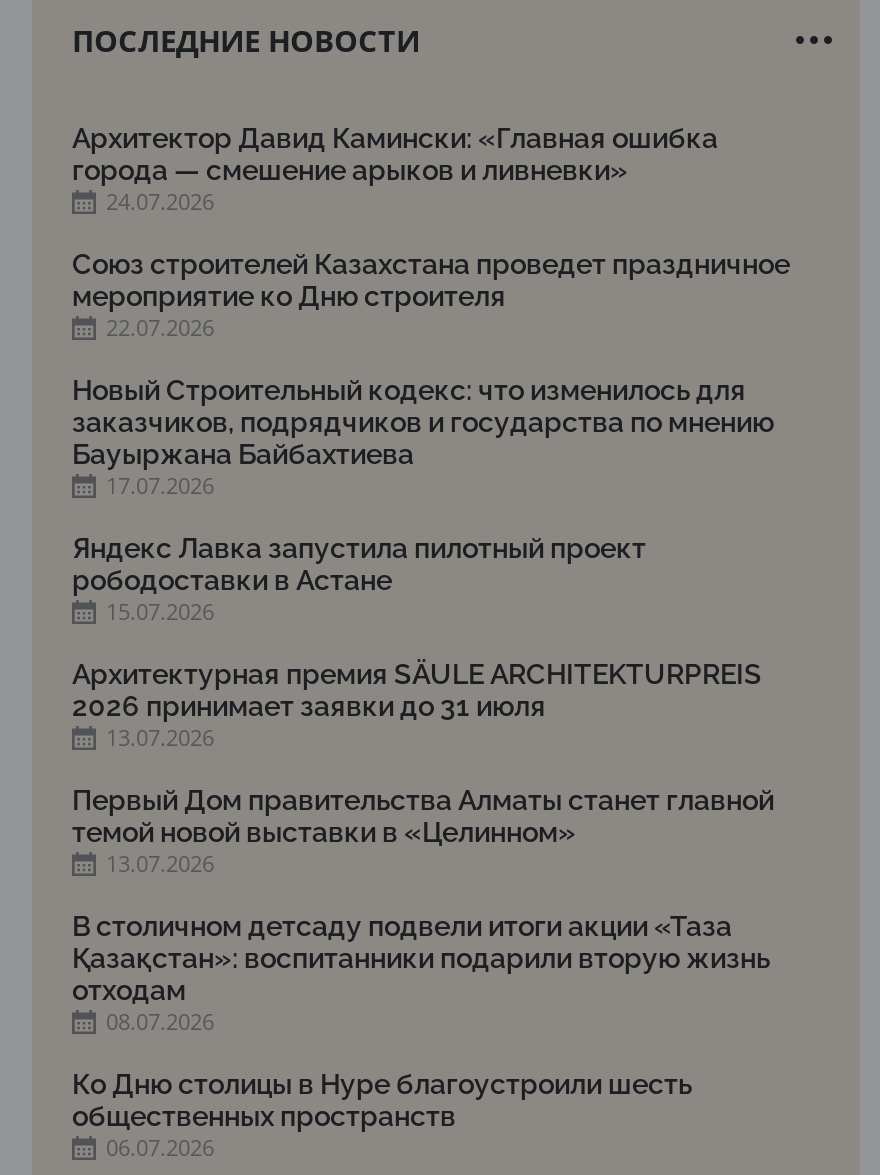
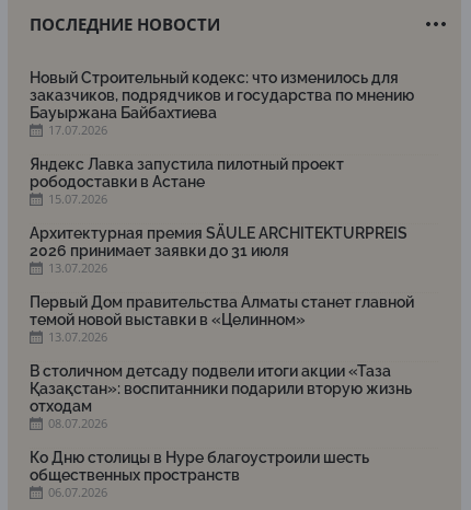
- Архитектор Давид Камински: «Главная ошибка
- города — смешение арыков и ливневки»
- 24.07.2026
- Союз строителей Казахстана проведет праздничное
- мероприятие ко Дню строителя
- 22.07.2026
